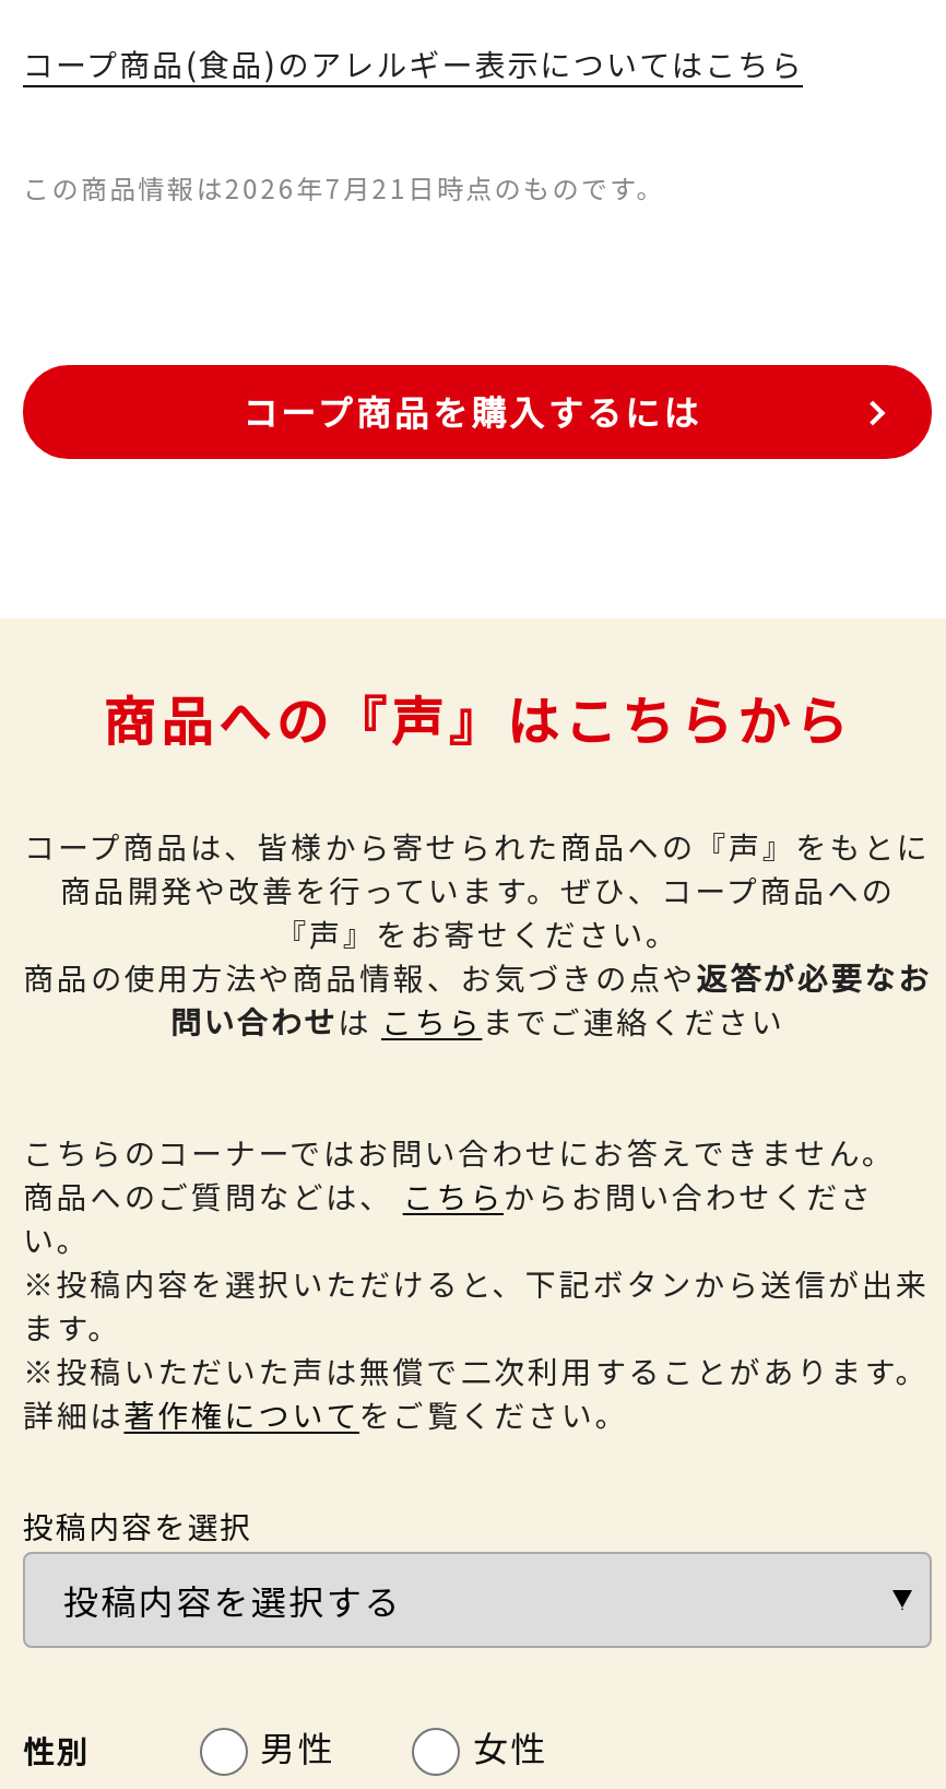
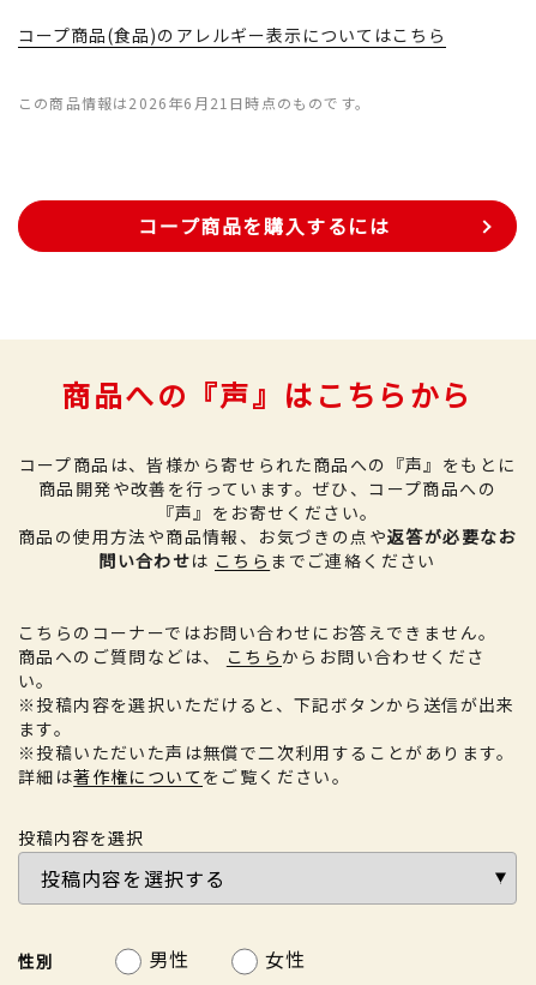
- この商品情報は2026年7月21日時点のものです。
+ この商品情報は2026年6月21日時点のものです。
